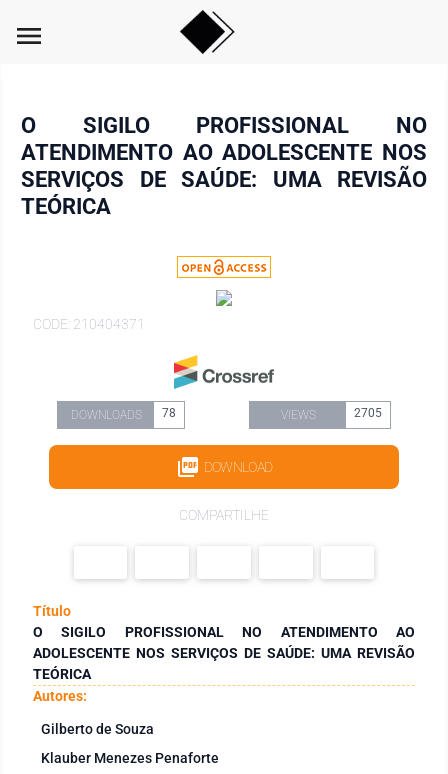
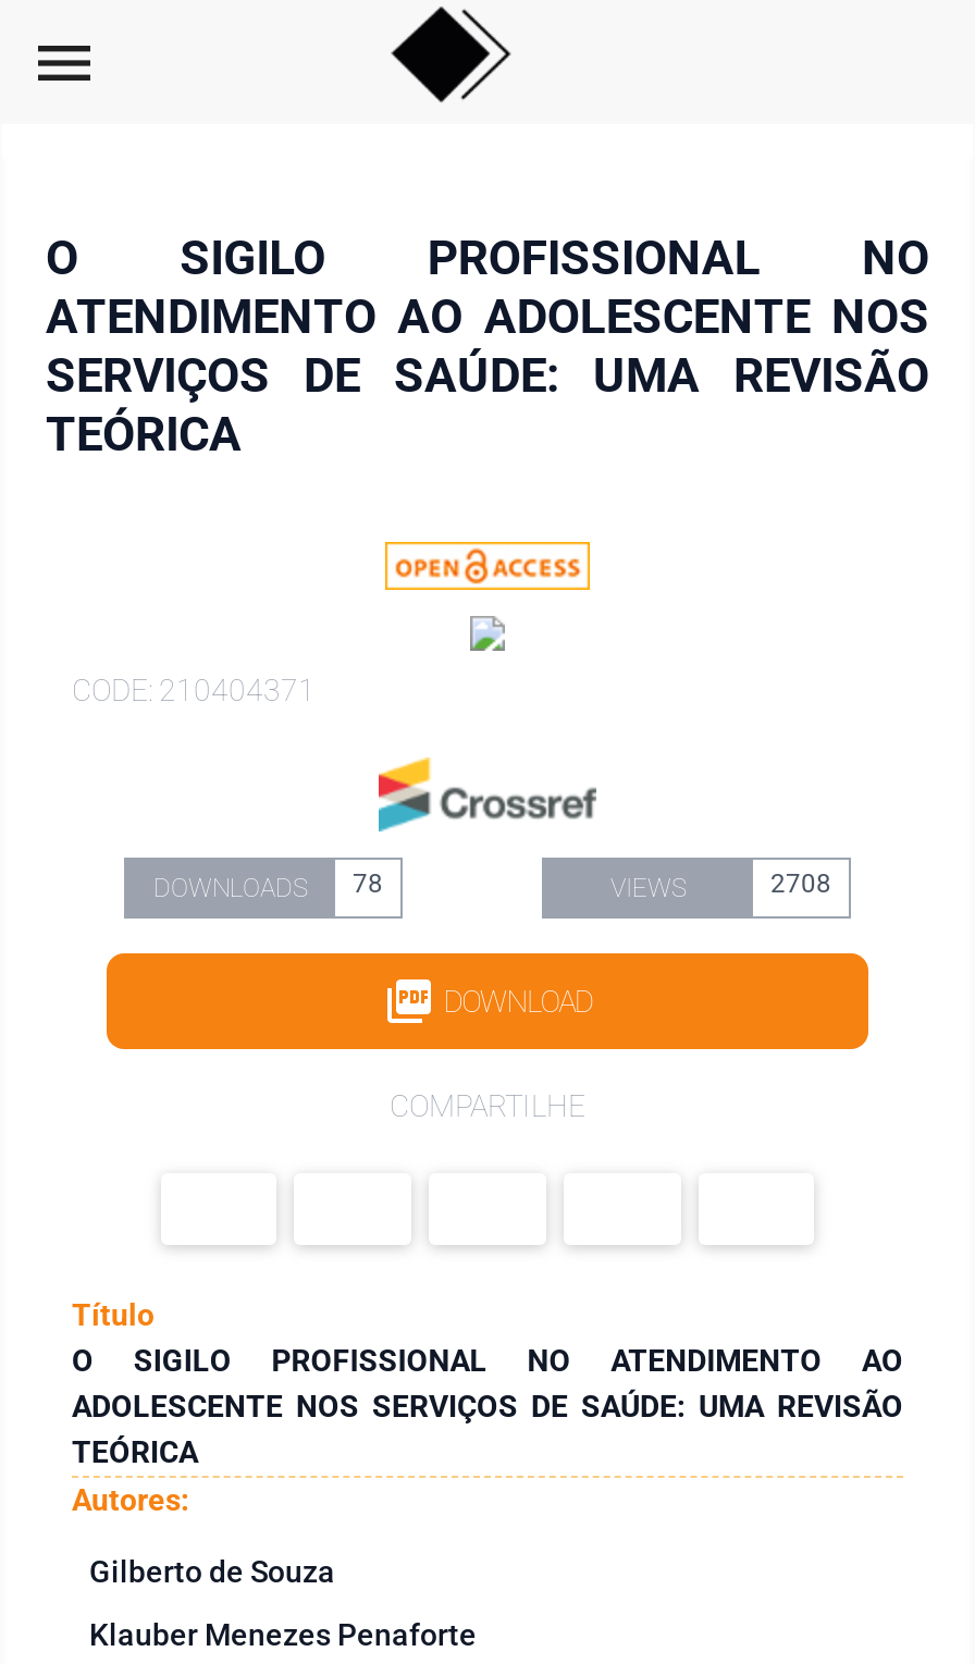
- 2705
+ 2708
